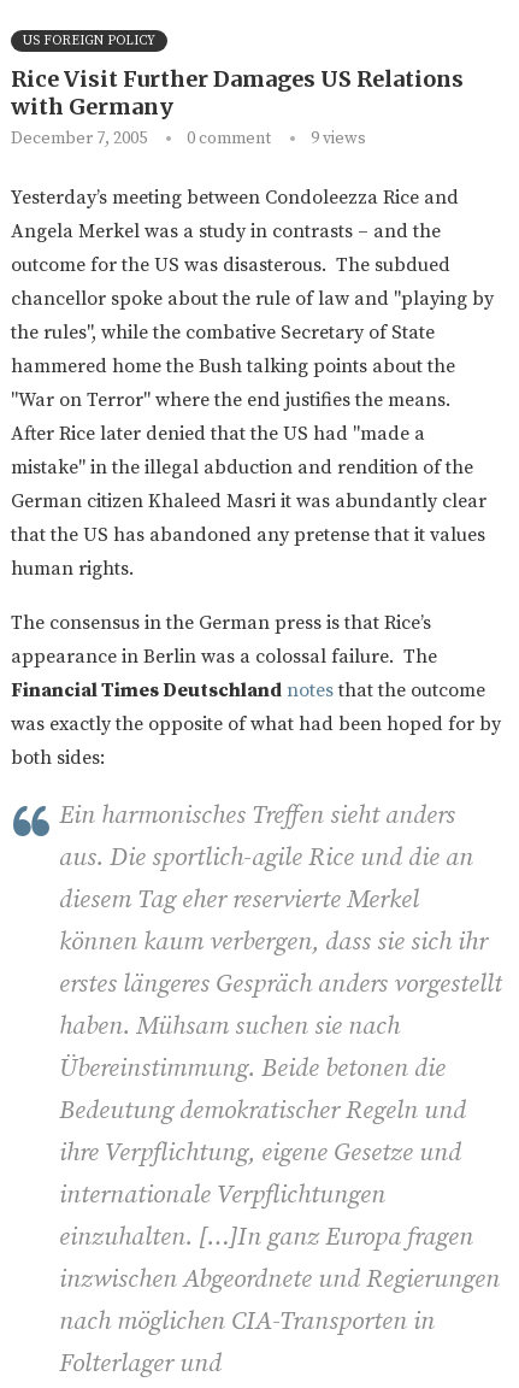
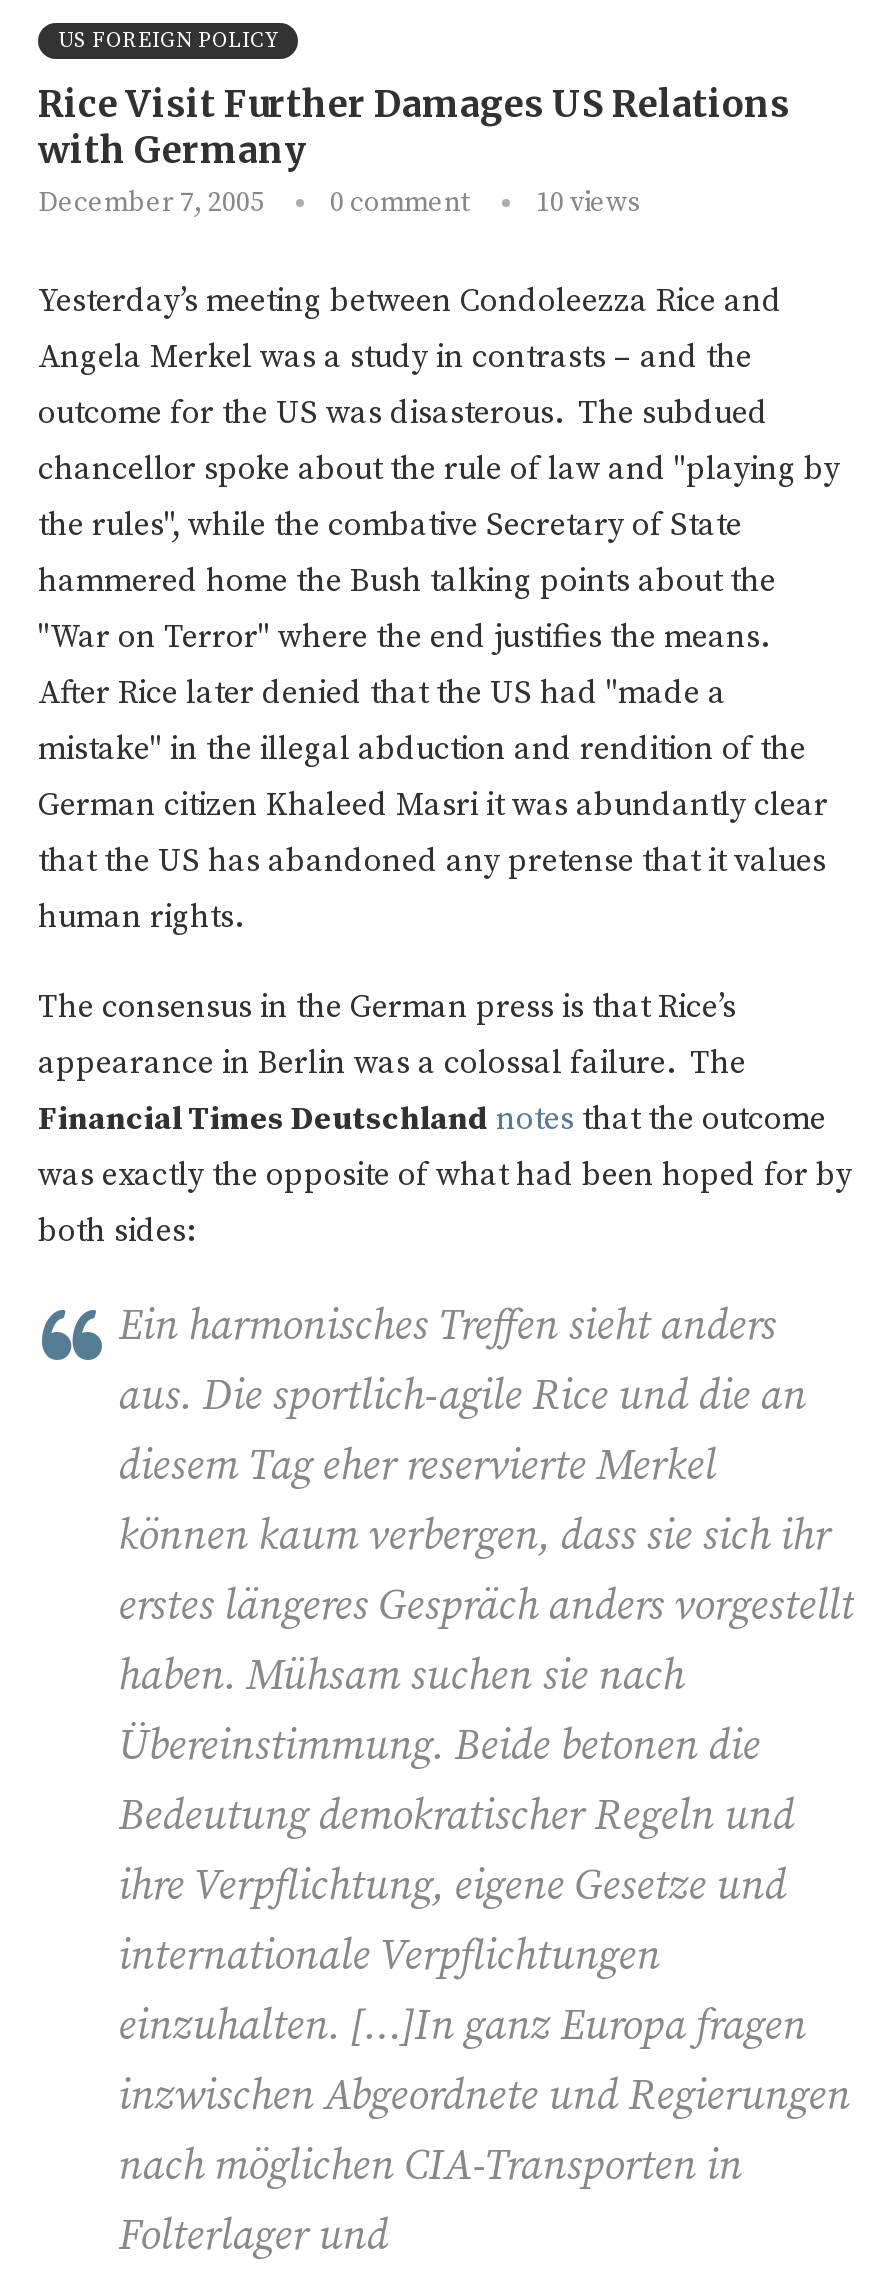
- December 7, 2005 0 comment 9 views
+ December 7, 2005 0 comment 10 views
